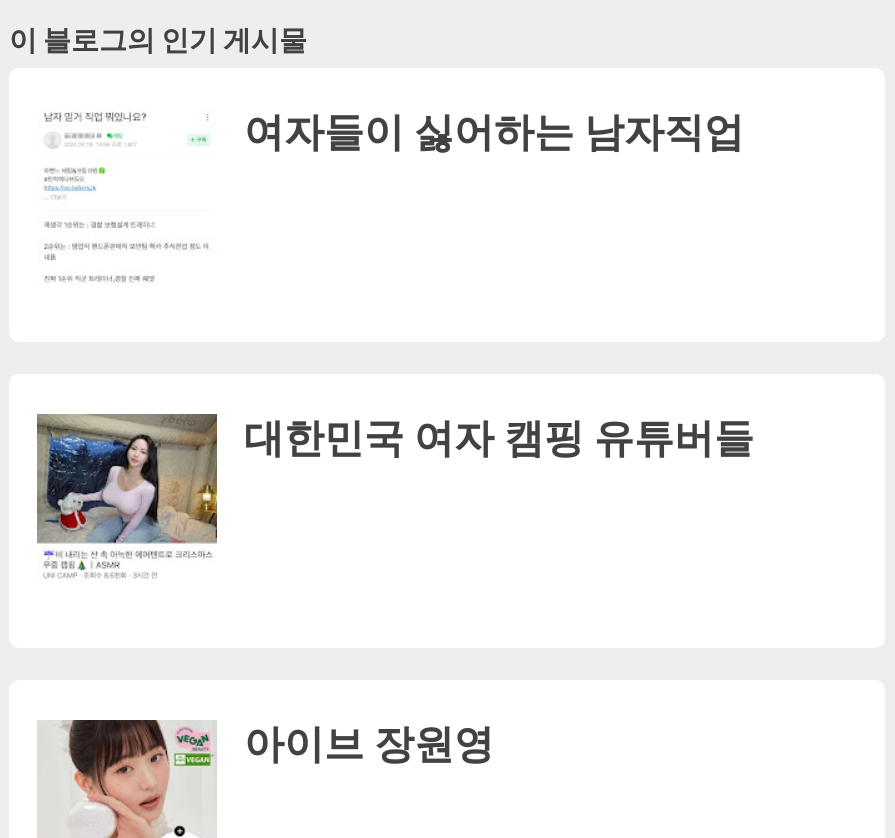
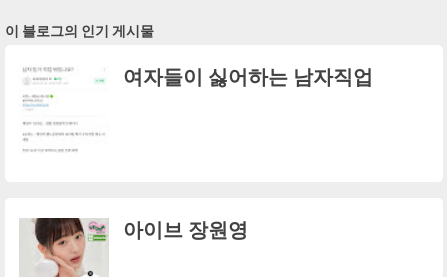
- [image]
- 대한민국 여자 캠핑 유튜버들
